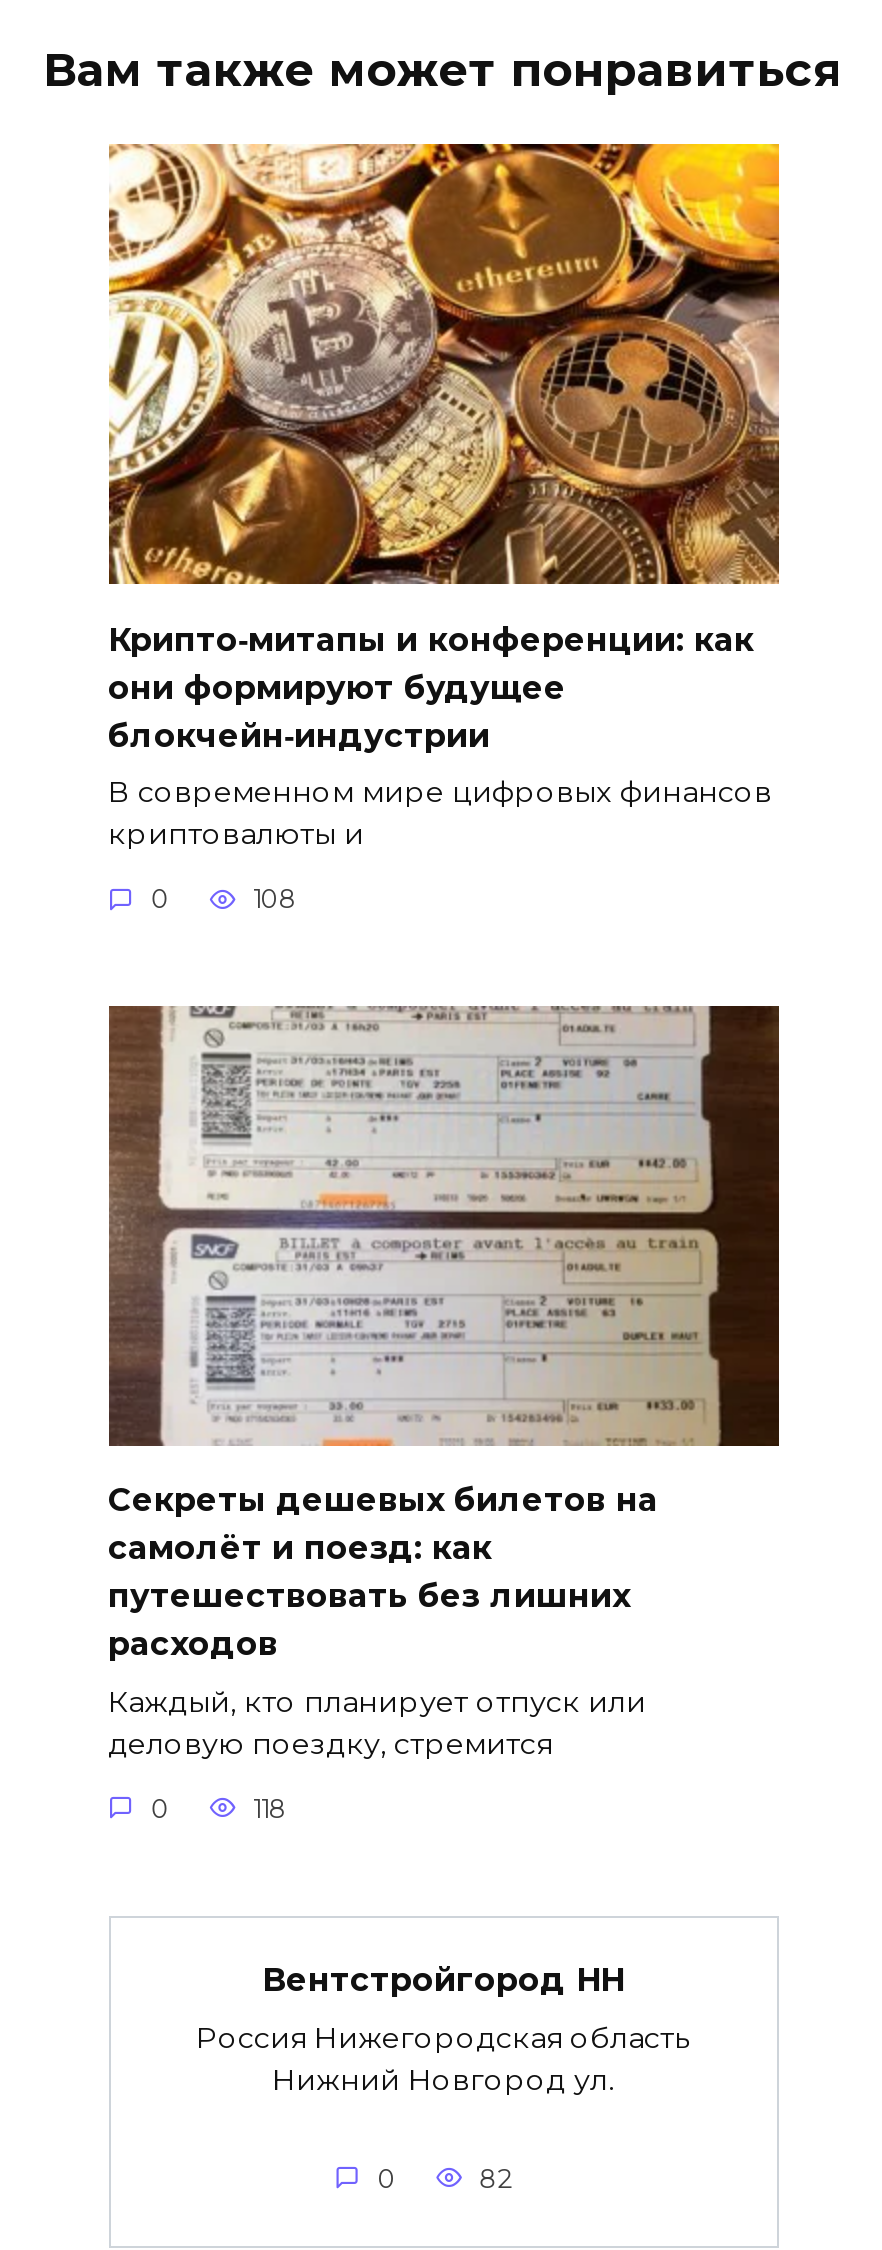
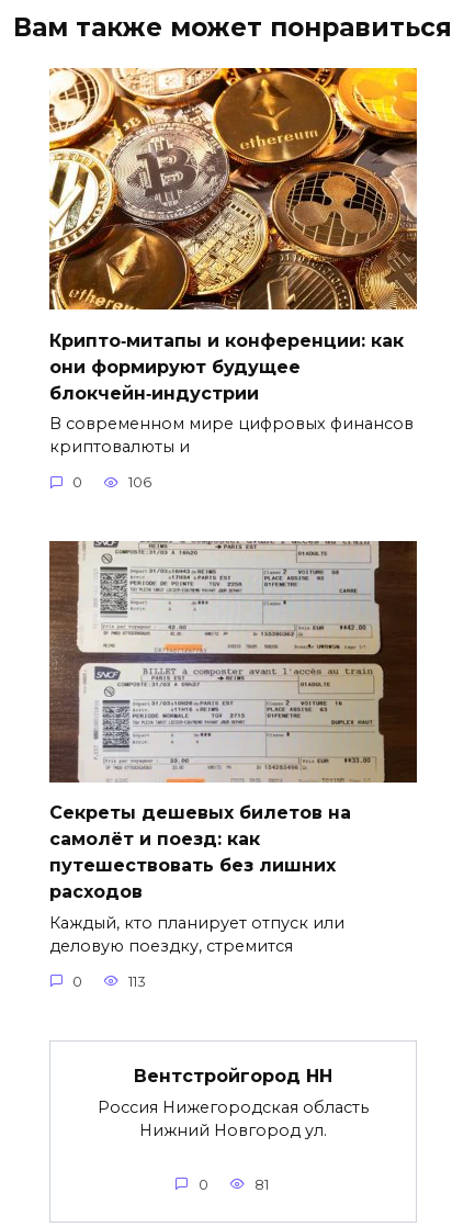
- 108
+ 106

- 118
+ 113

- 82
+ 81
